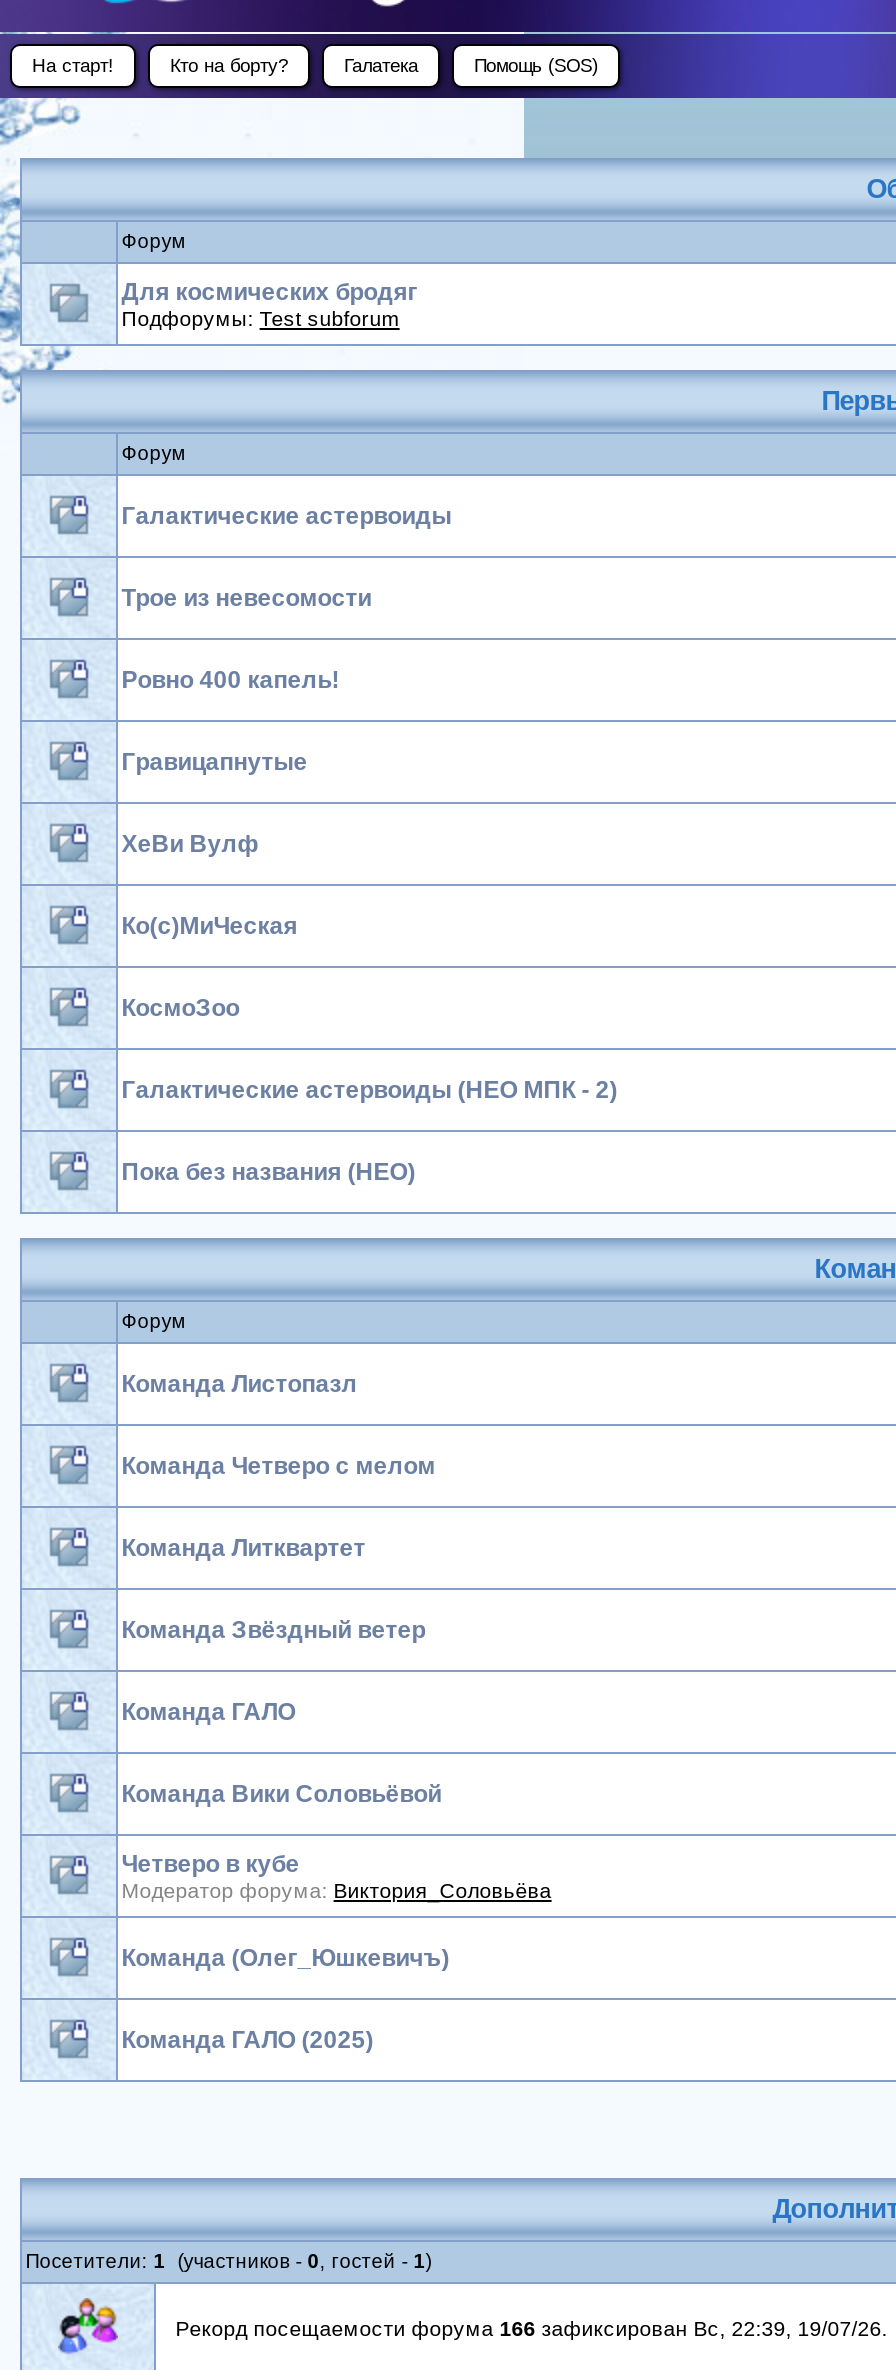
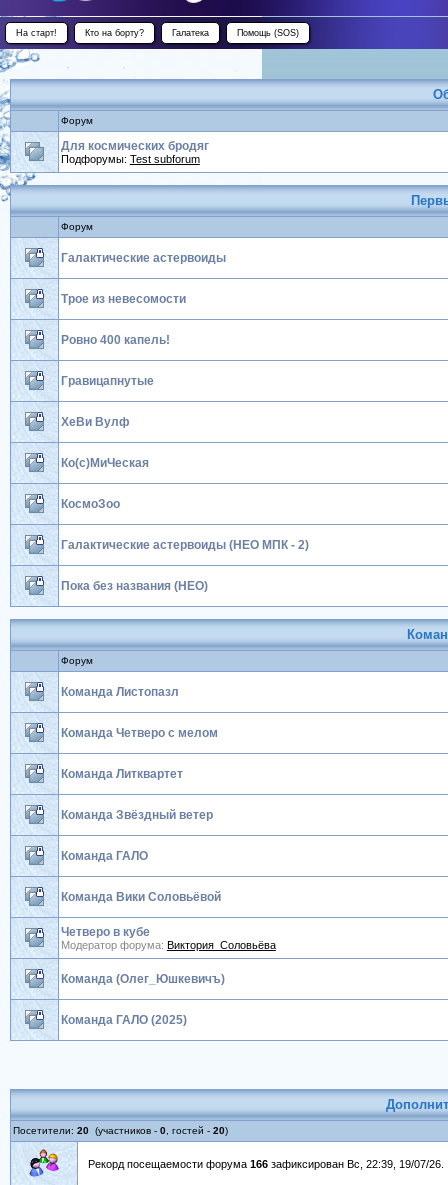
- Посетители: 1 (участников - 0, гостей - 1)
+ Посетители: 20 (участников - 0, гостей - 20)
